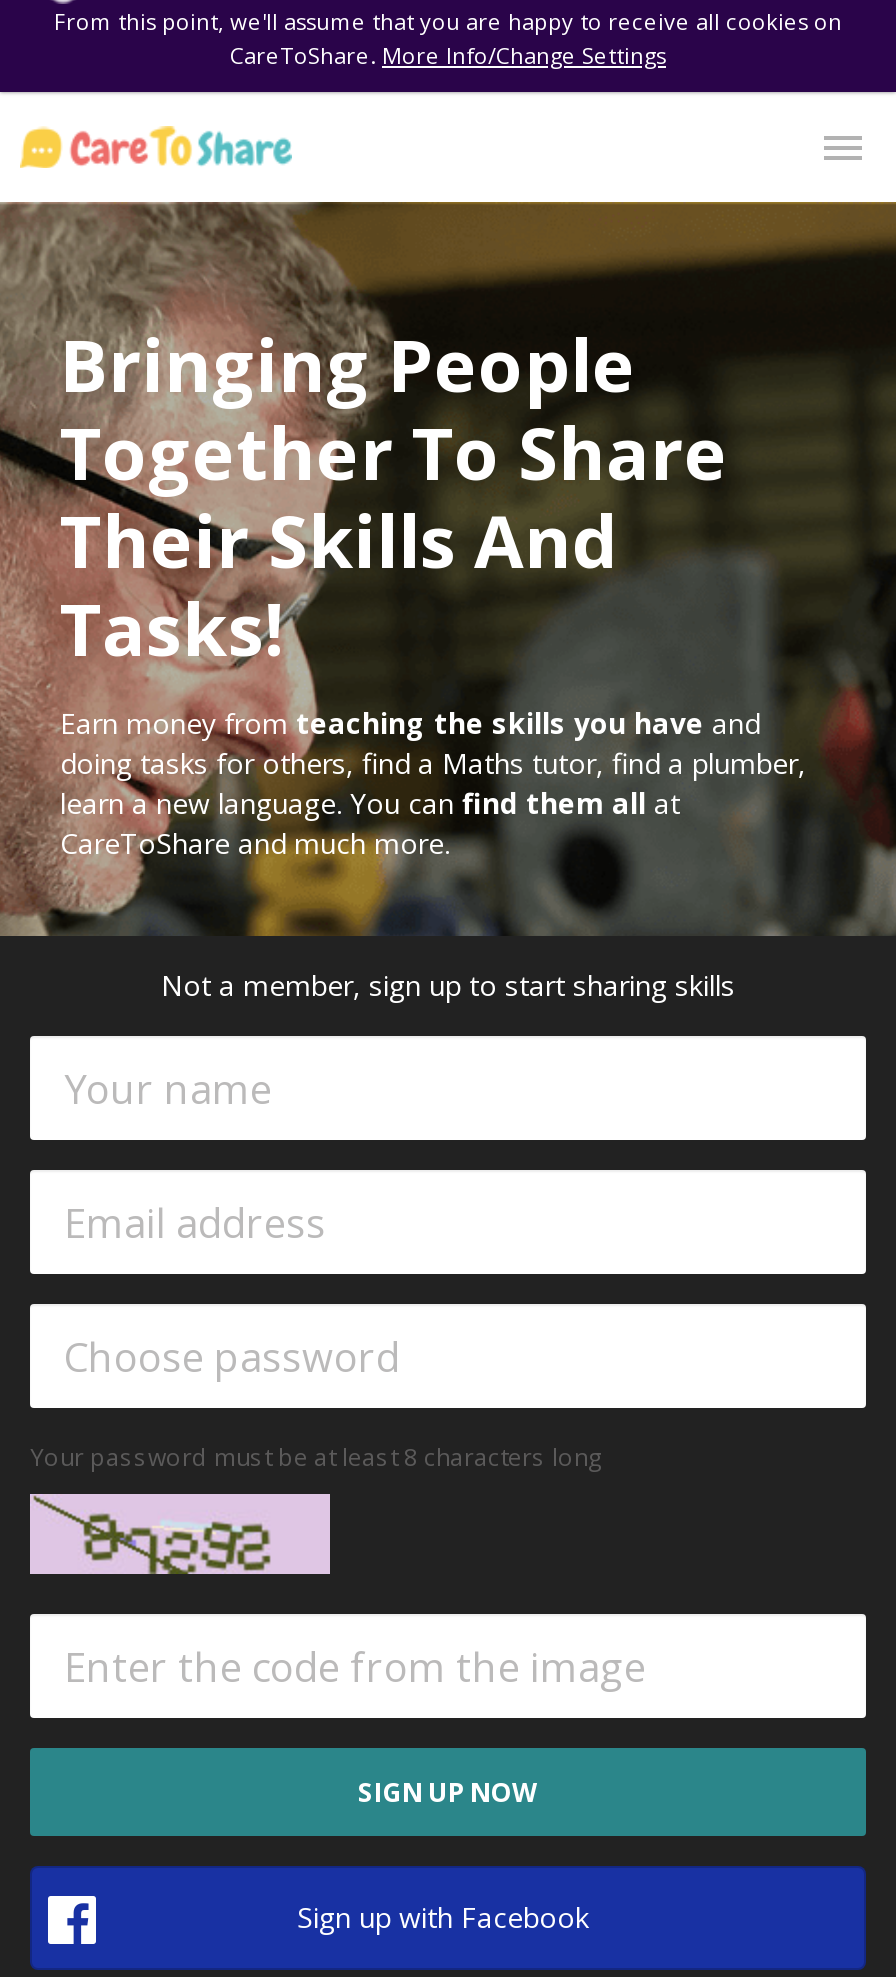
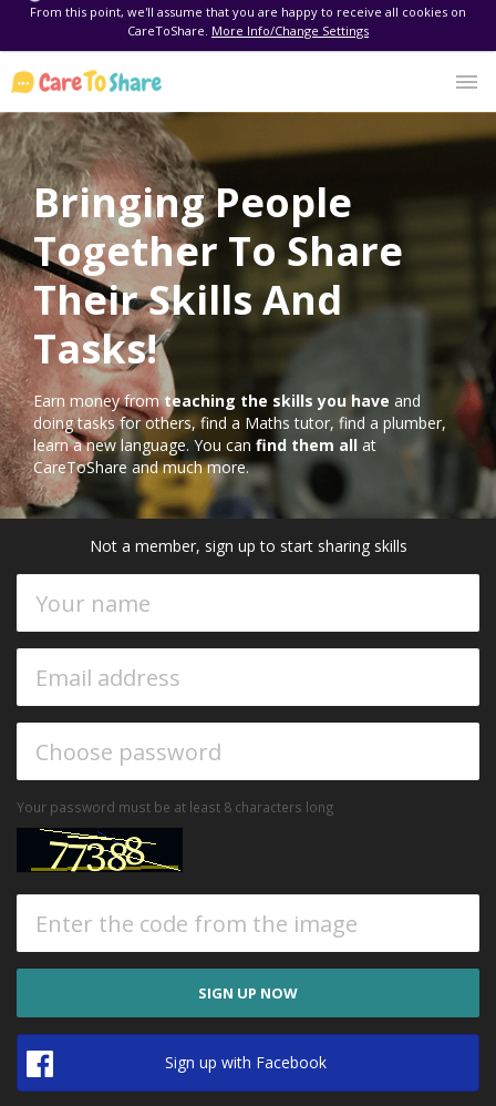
- [image]
+ [image]
